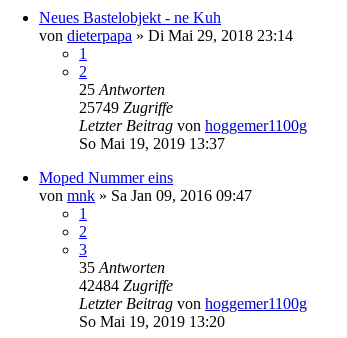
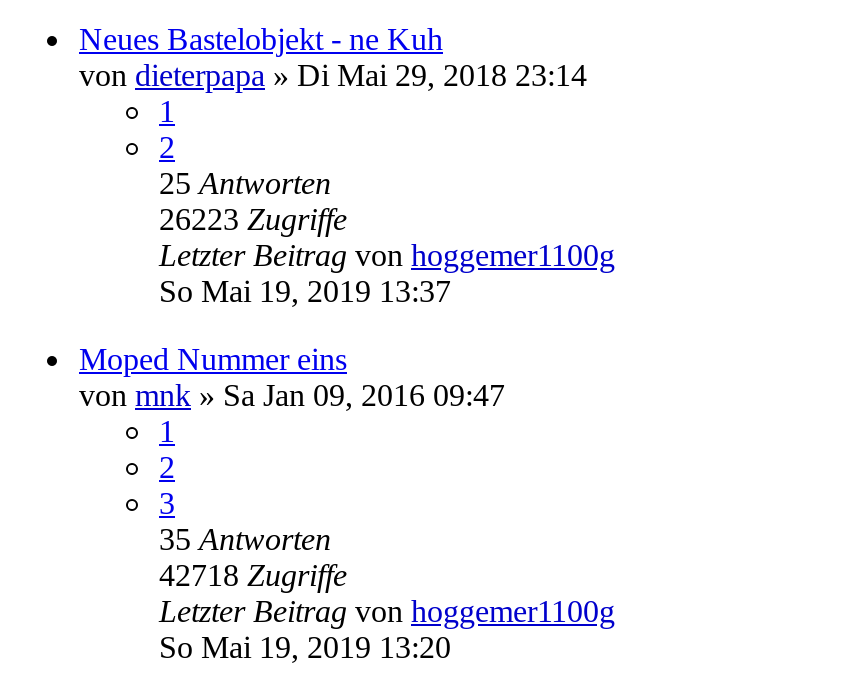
- 25749 Zugriffe
+ 26223 Zugriffe

- 42484 Zugriffe
+ 42718 Zugriffe
